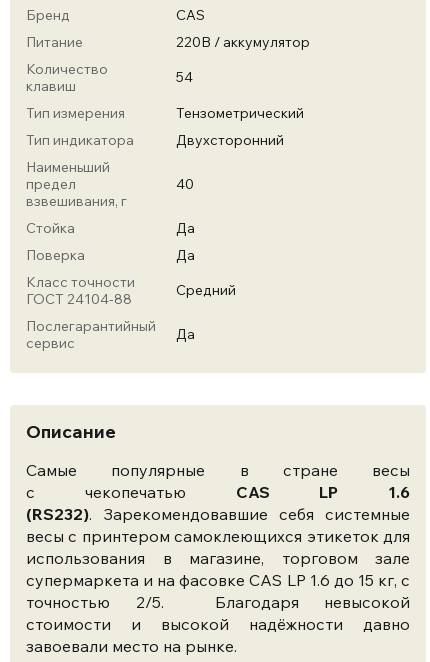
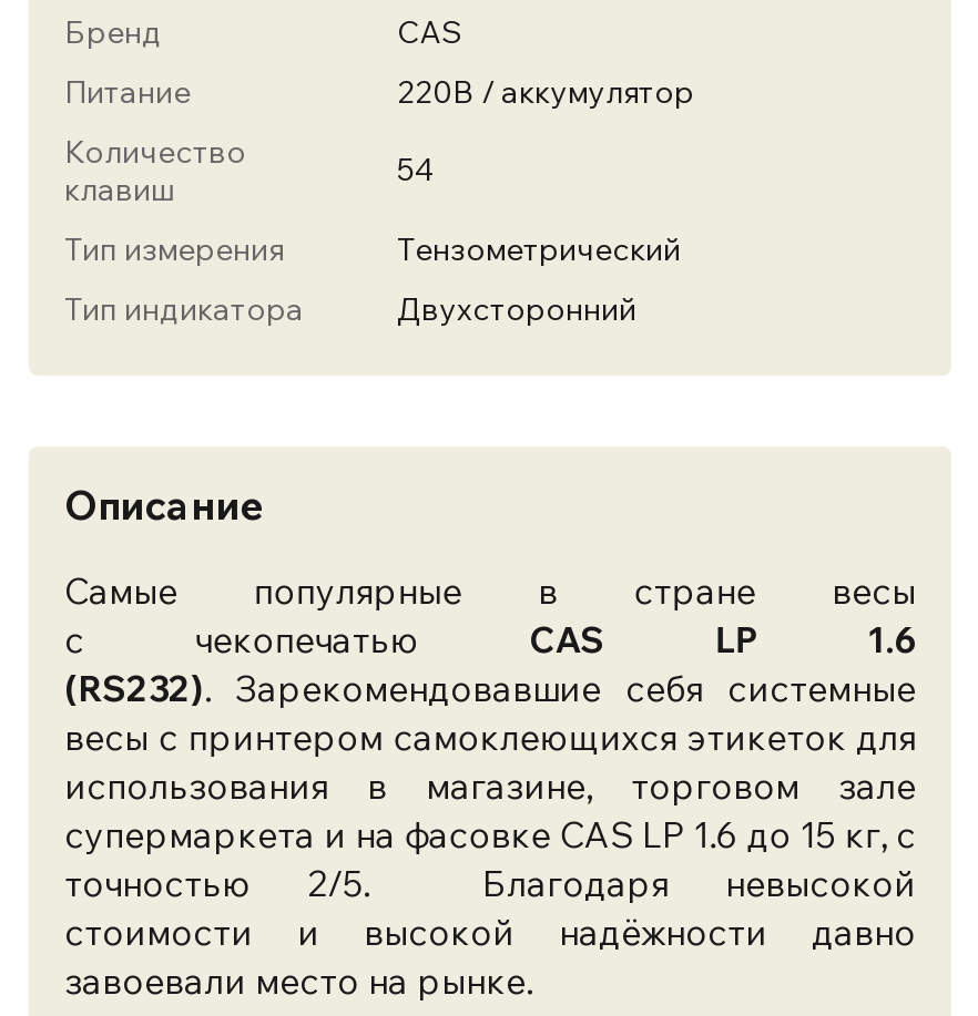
- Наименьший
- предел
- взвешивания, г

- 40
- Стойка
- Да
- Поверка
- Да
- Класс точности
- ГОСТ 24104-88
- Средний
- Послегарантийный
- сервис
- Да
